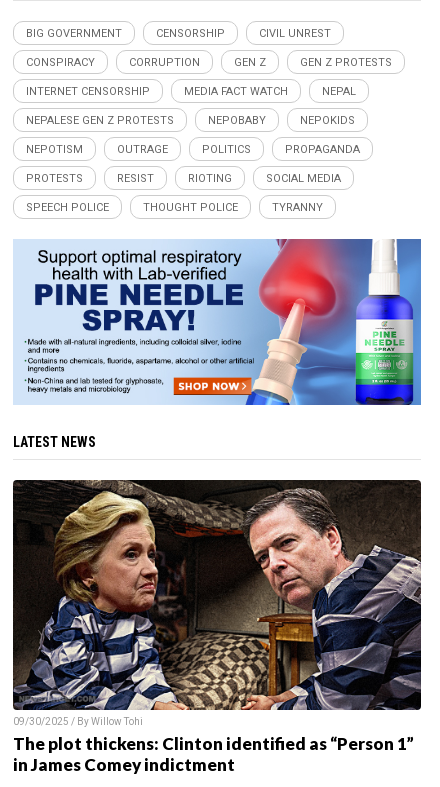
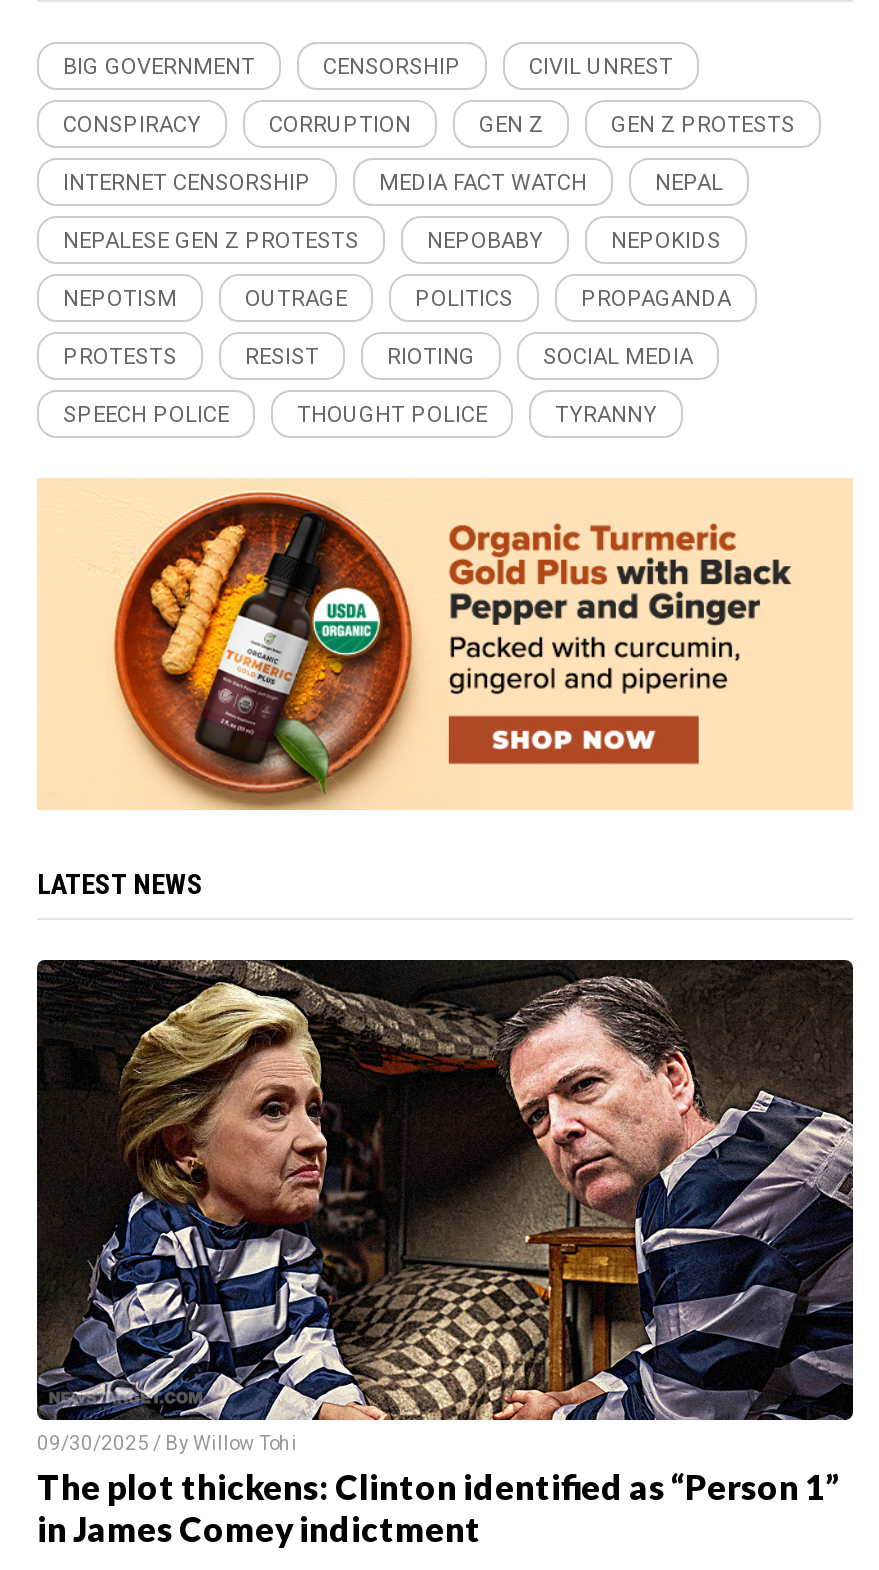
- [image]
+ [image]
